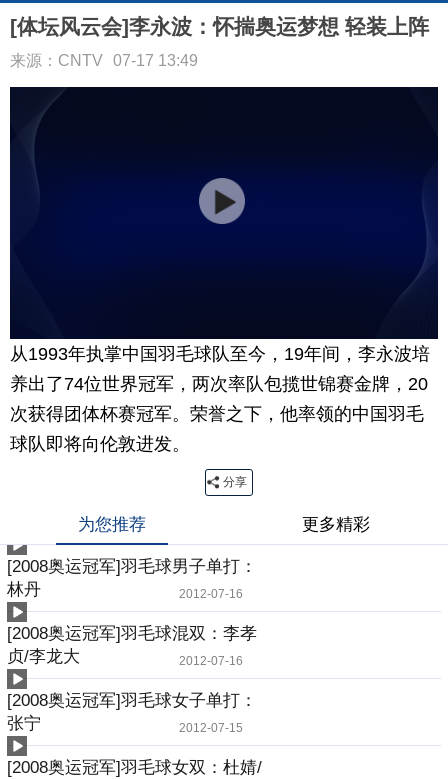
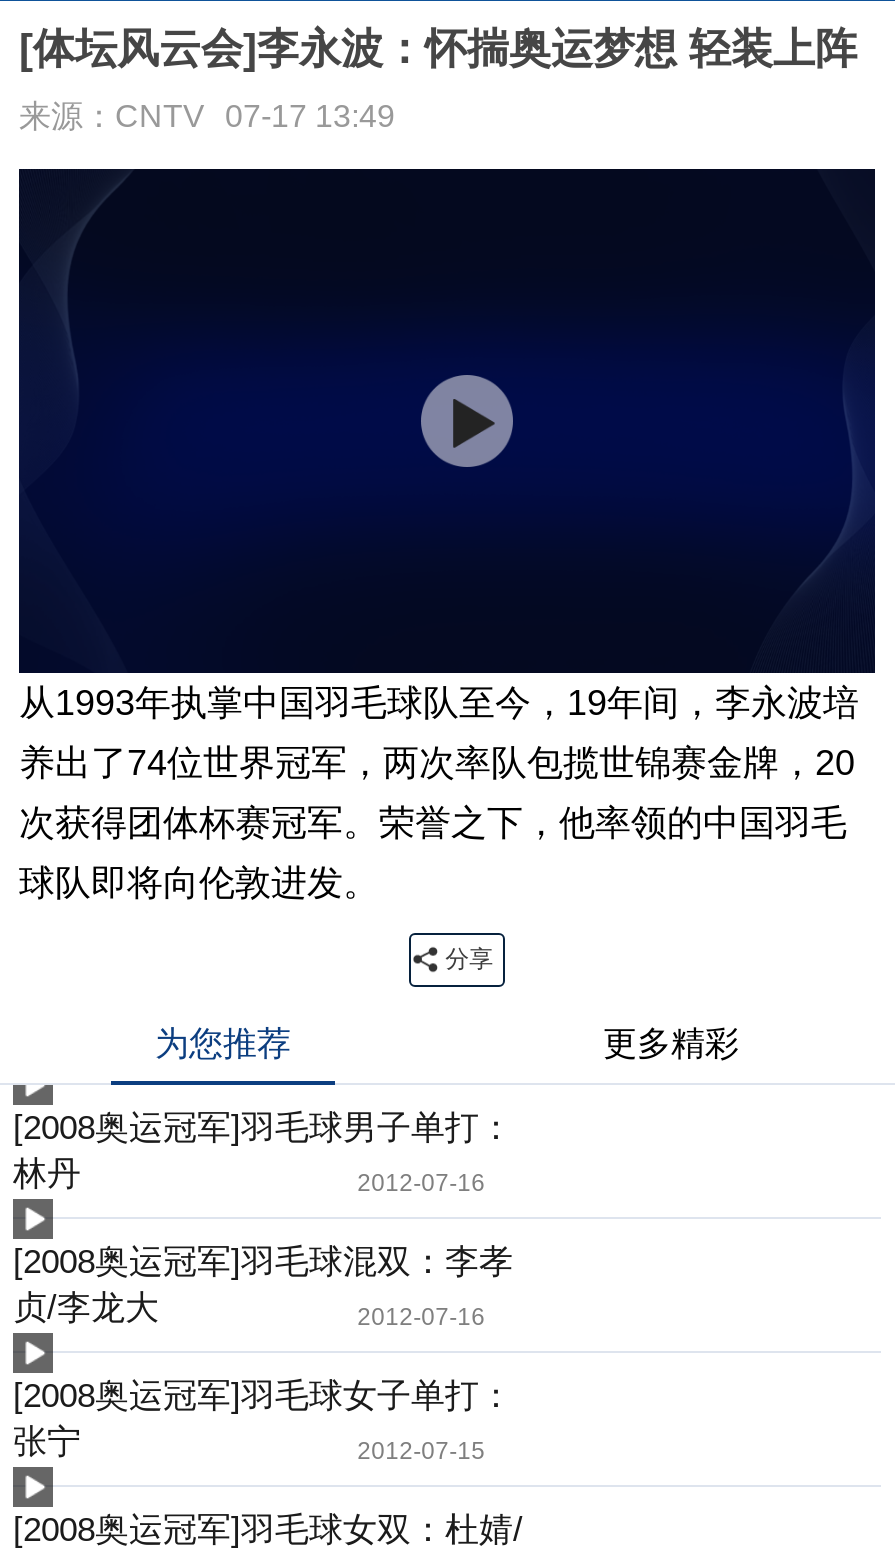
- [image]
+ [image]
